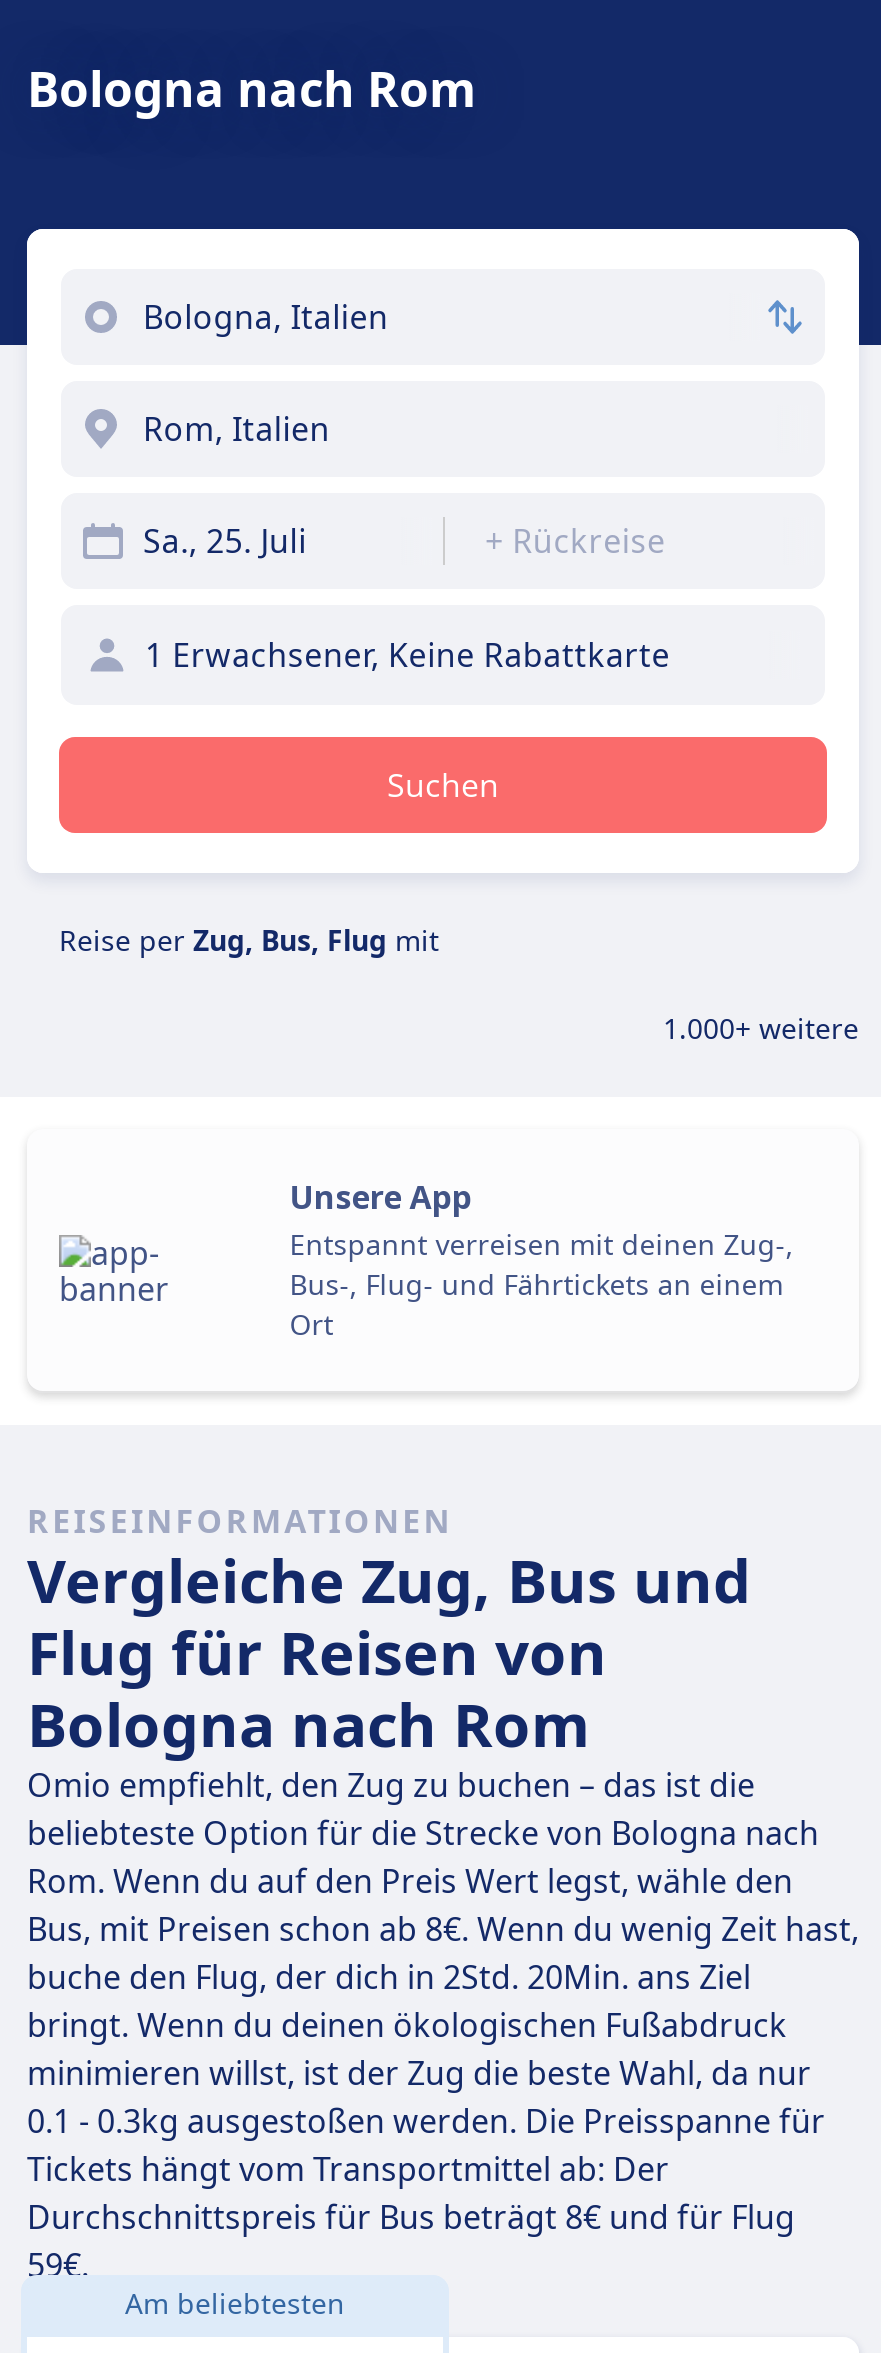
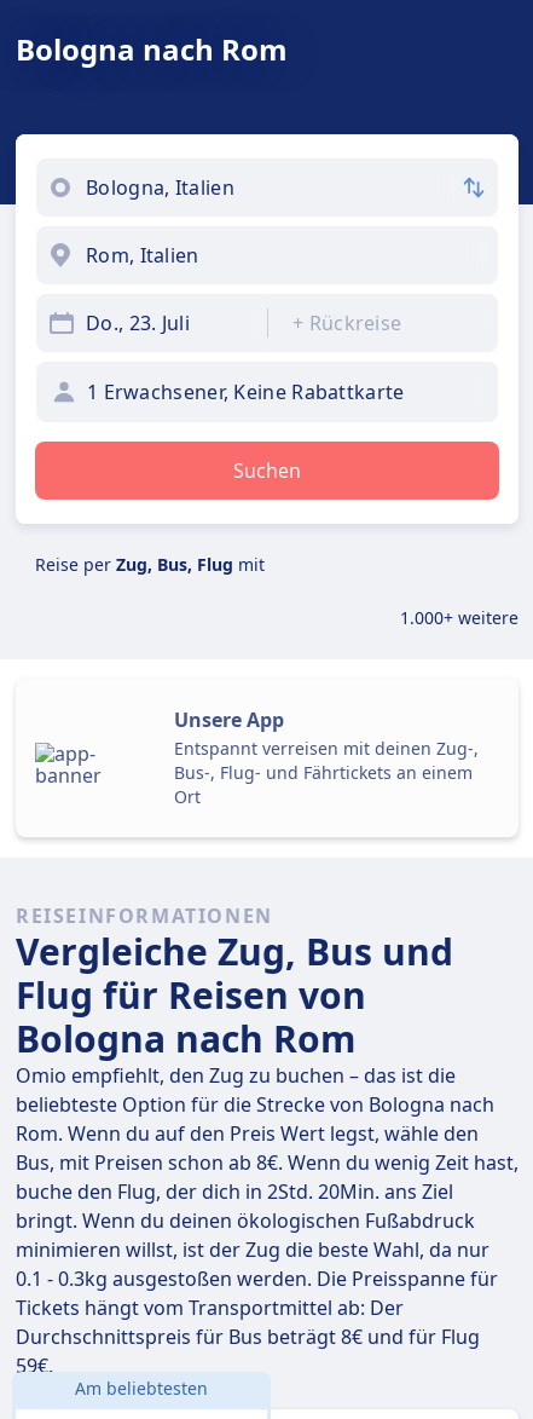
- Sa., 25. Juli
+ Do., 23. Juli
